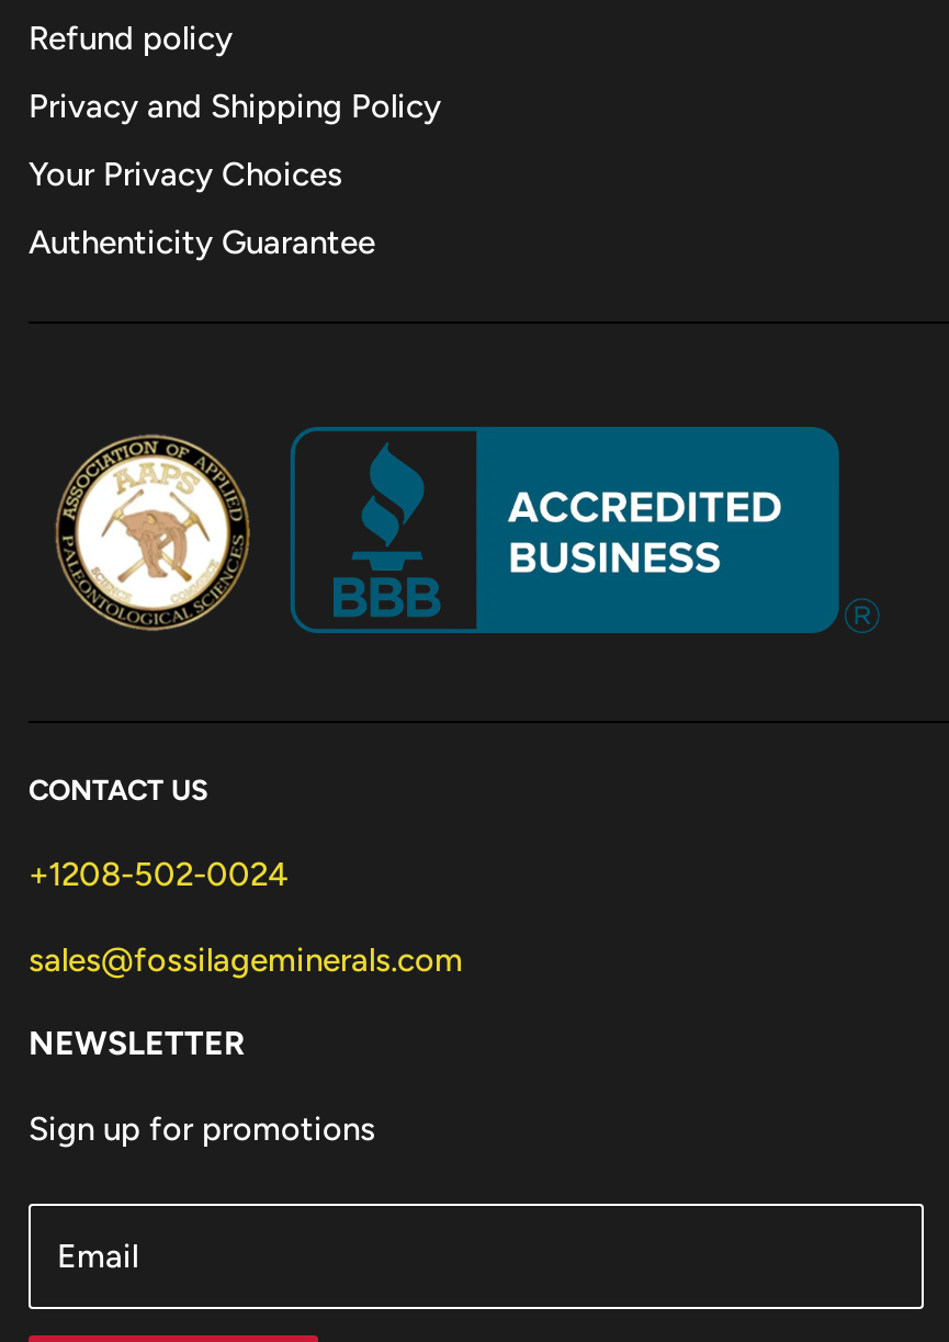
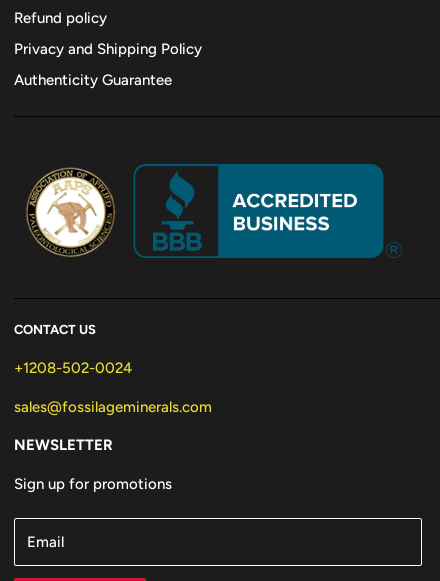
- Your Privacy Choices
